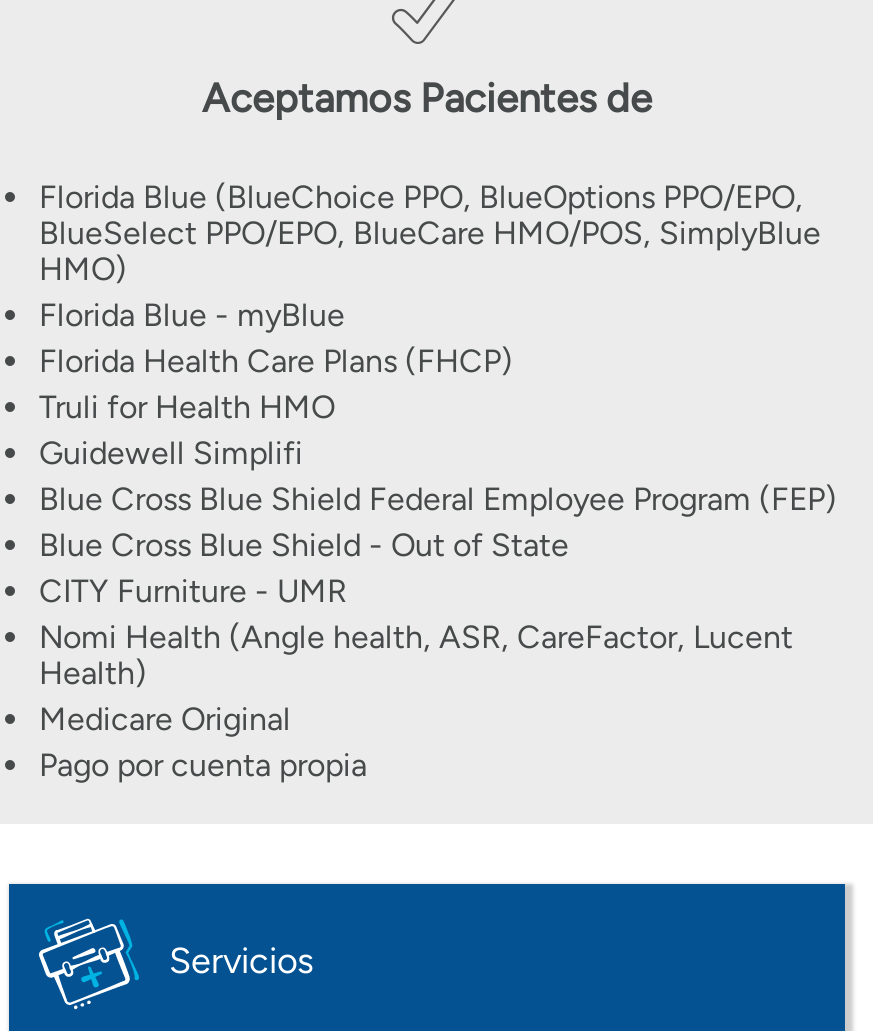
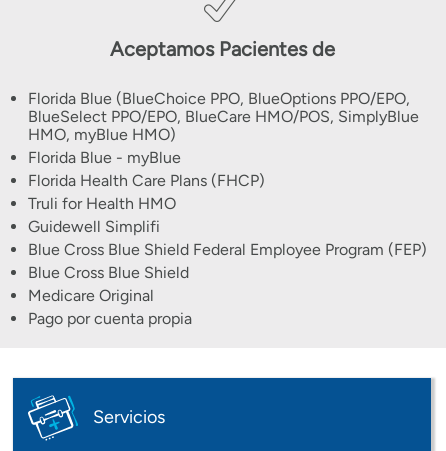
- HMO)
+ HMO, myBlue HMO)

- Blue Cross Blue Shield - Out of State
- CITY Furniture - UMR
- Nomi Health (Angle health, ASR, CareFactor, Lucent
- Health)
+ Blue Cross Blue Shield
